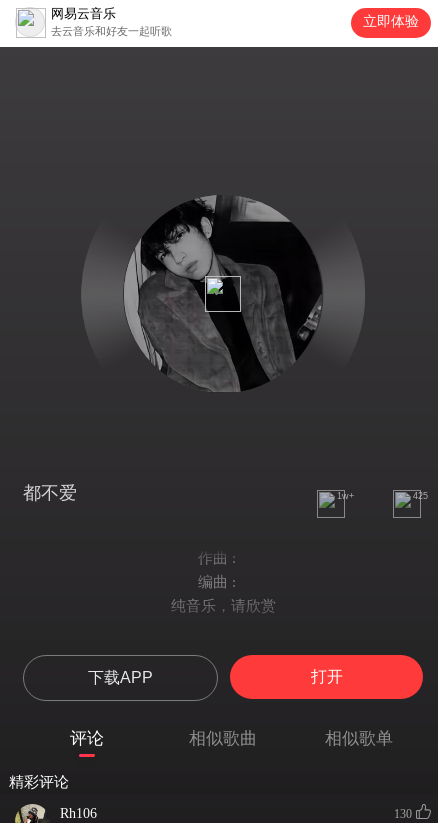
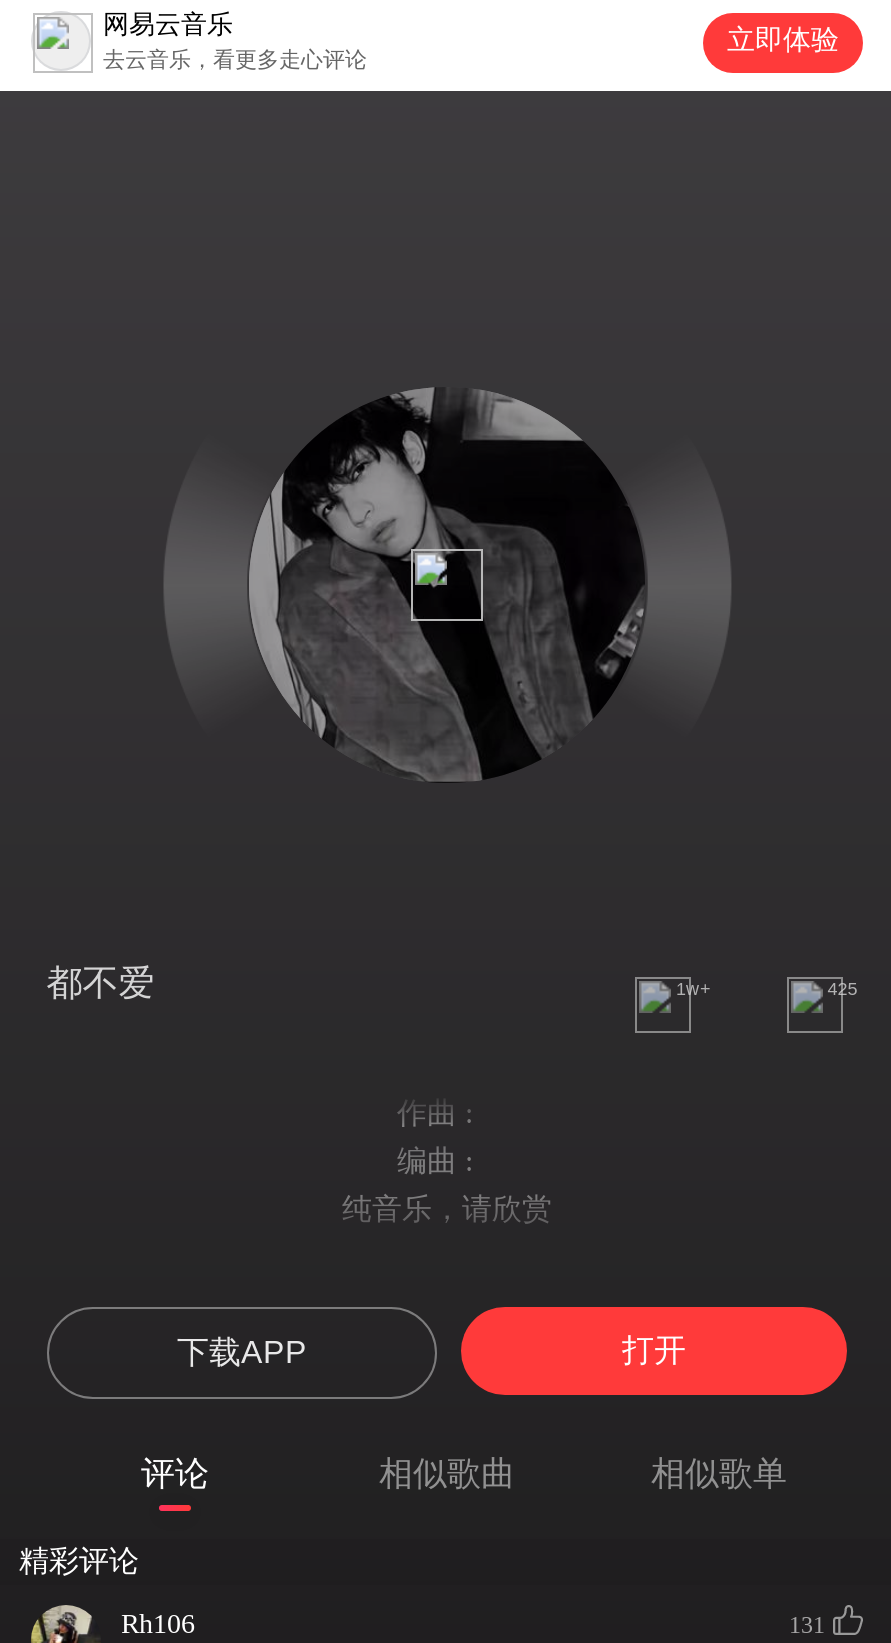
- 去云音乐和好友一起听歌
+ 去云音乐，看更多走心评论

- 130
+ 131
